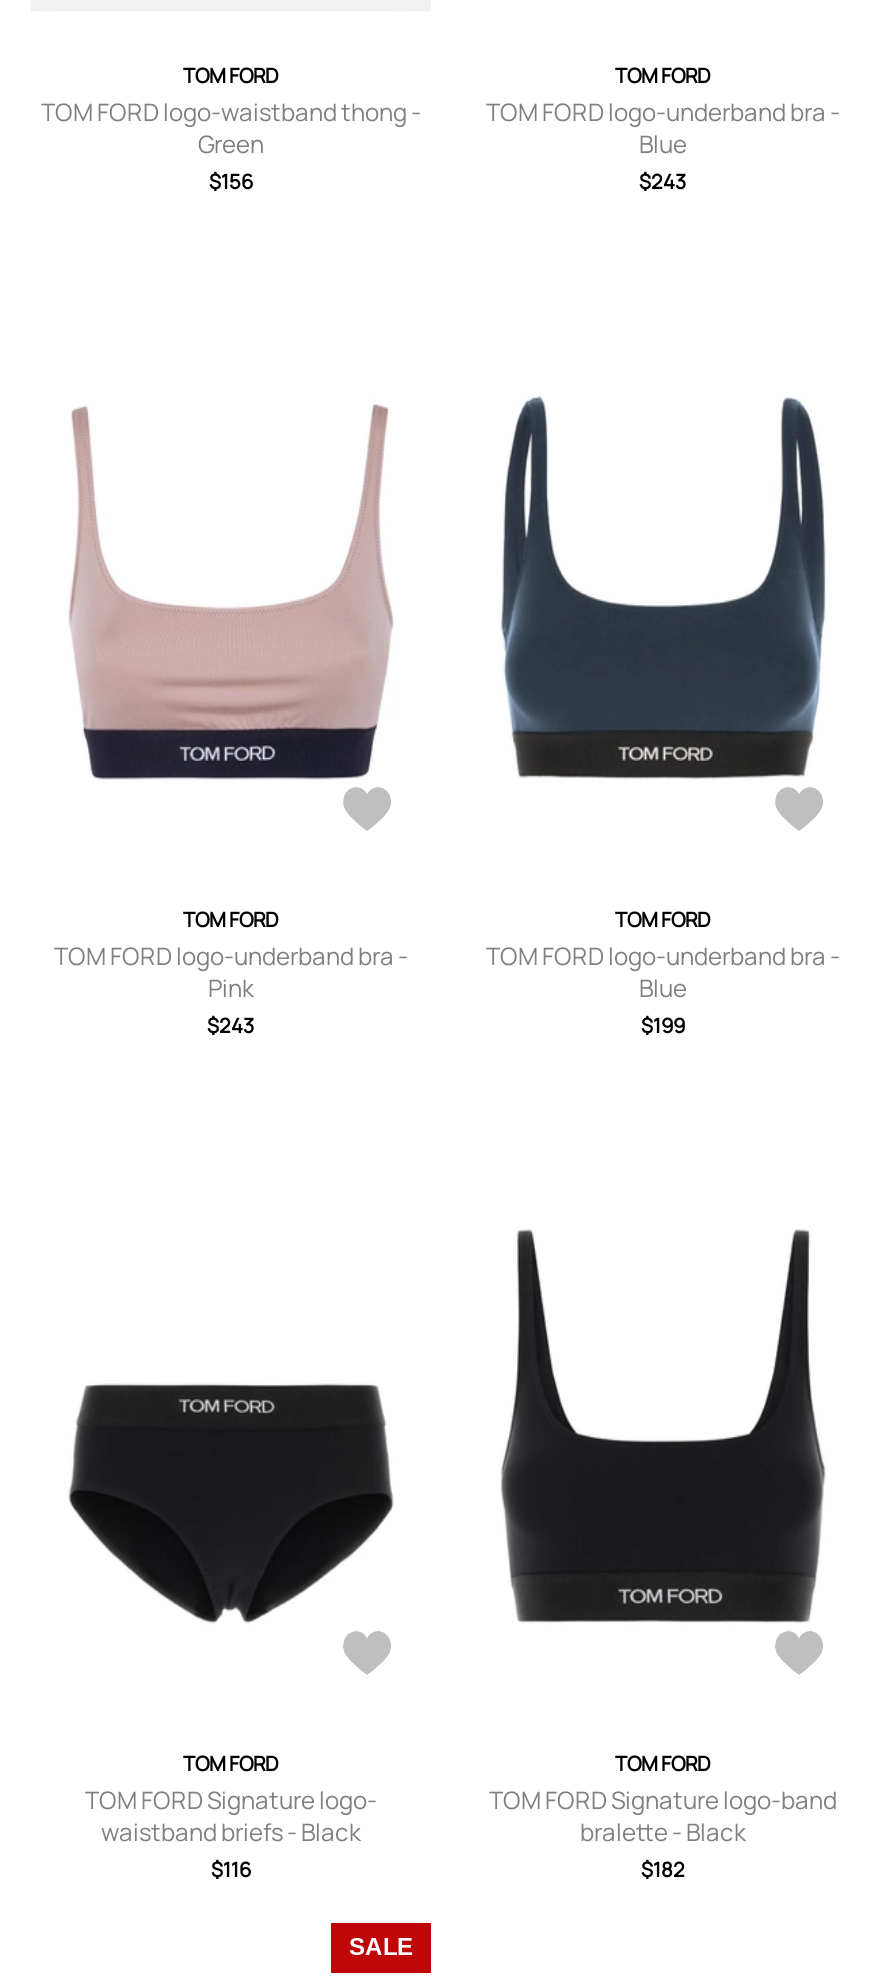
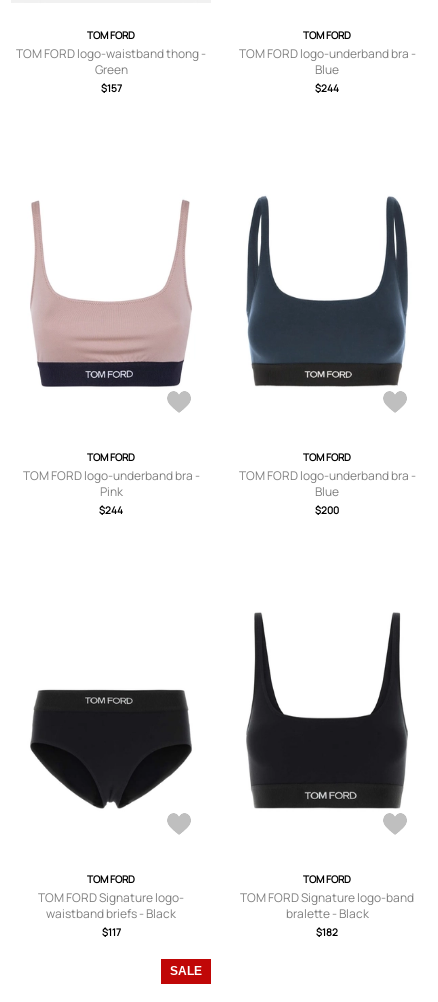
- $156
+ $157

- $243
+ $244

- $243
+ $244

- $199
+ $200

- $116
+ $117
